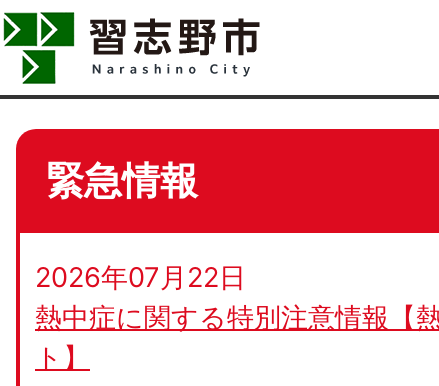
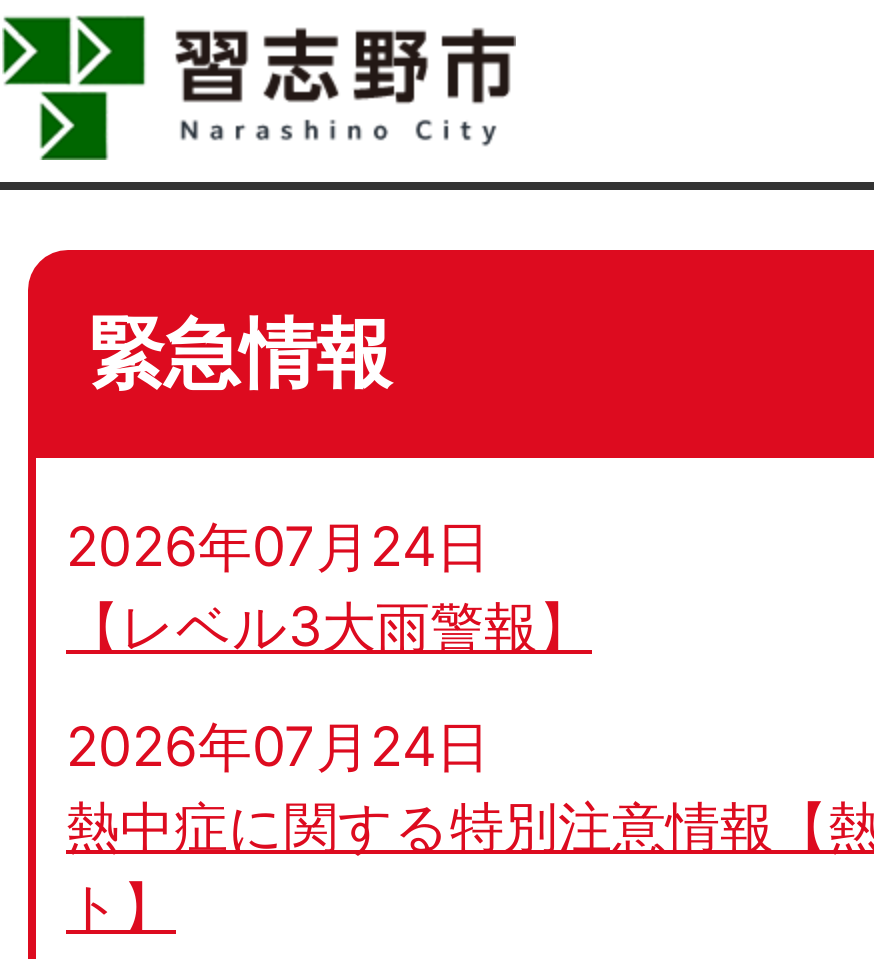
- 2026年07月22日
+ 2026年07月24日
+ 【レベル3大雨警報】
+ 2026年07月24日
